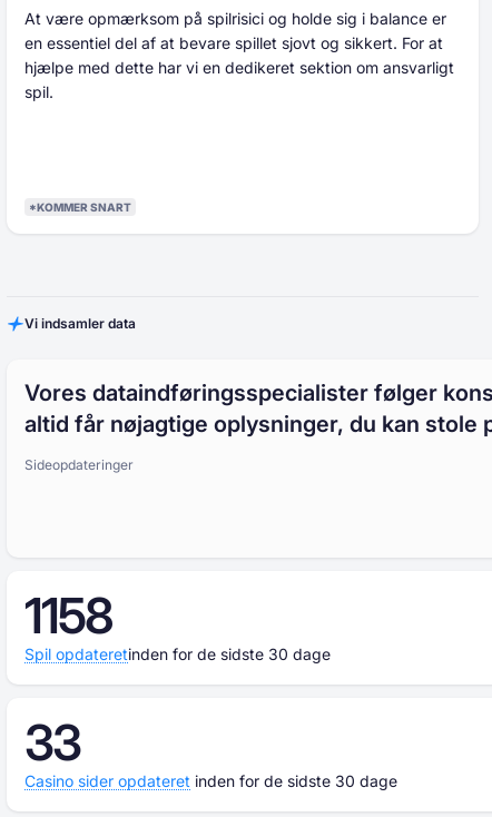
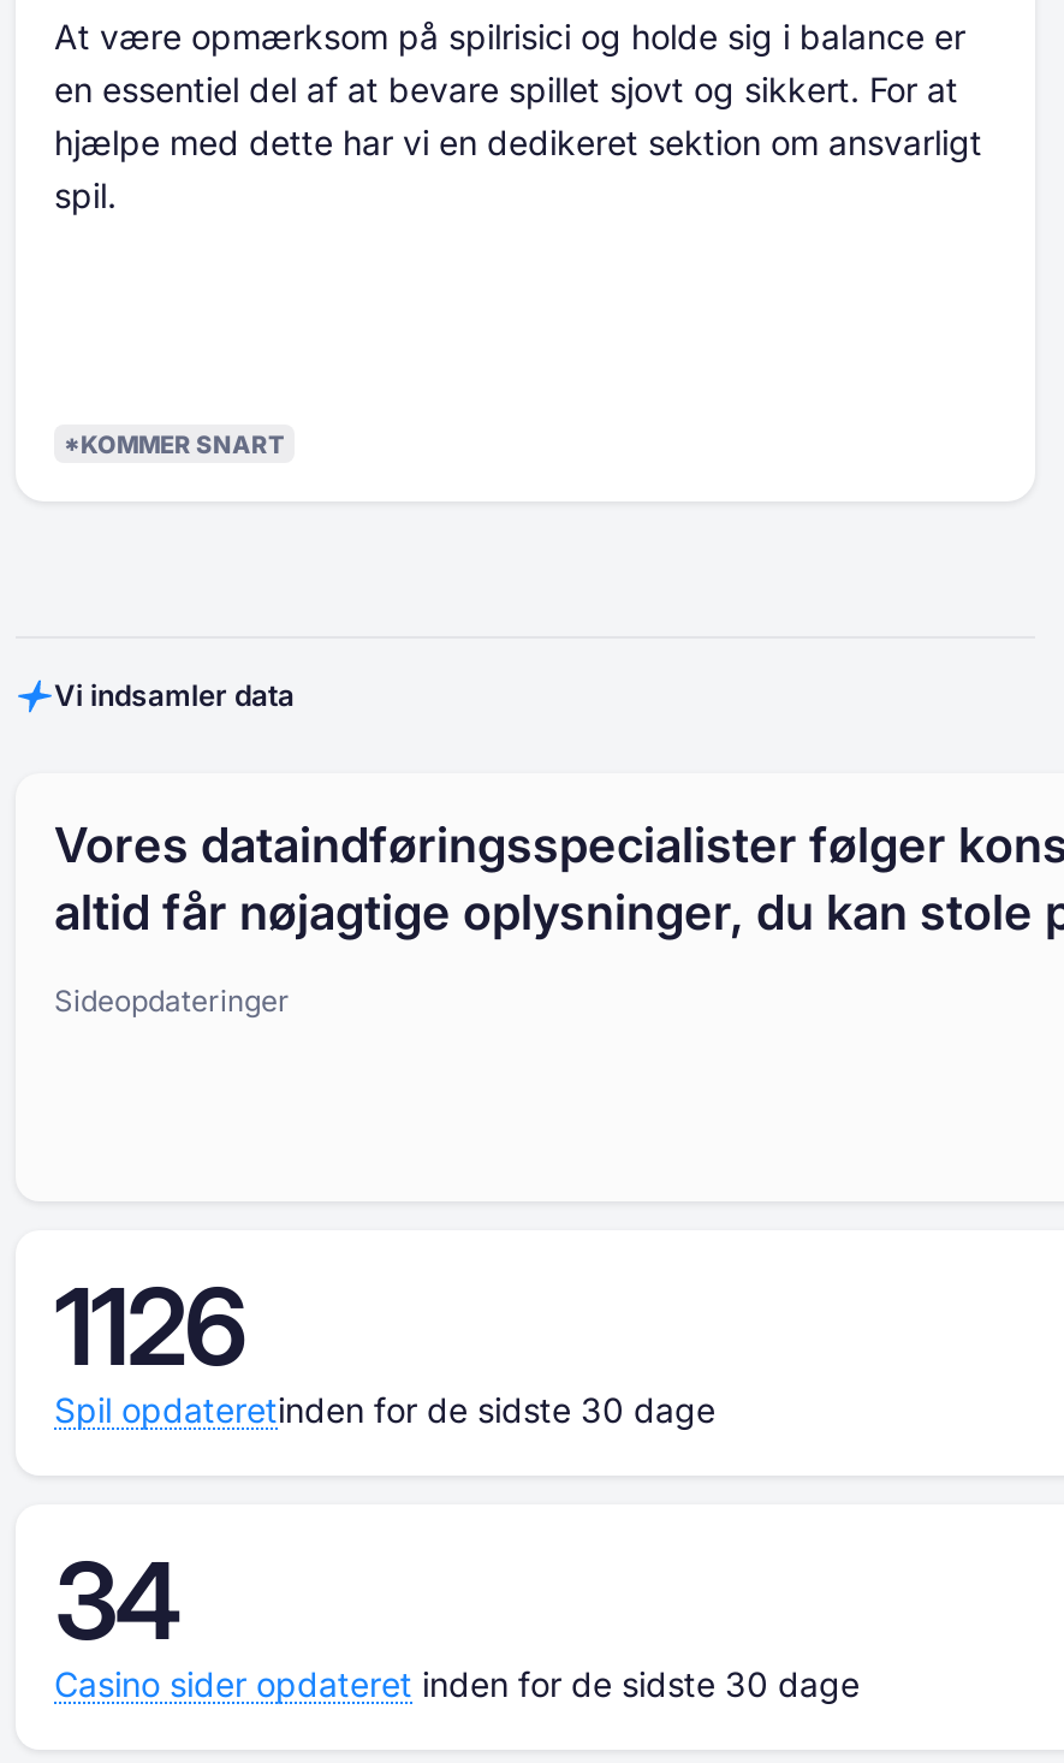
- 1158
+ 1126

- 33
+ 34
